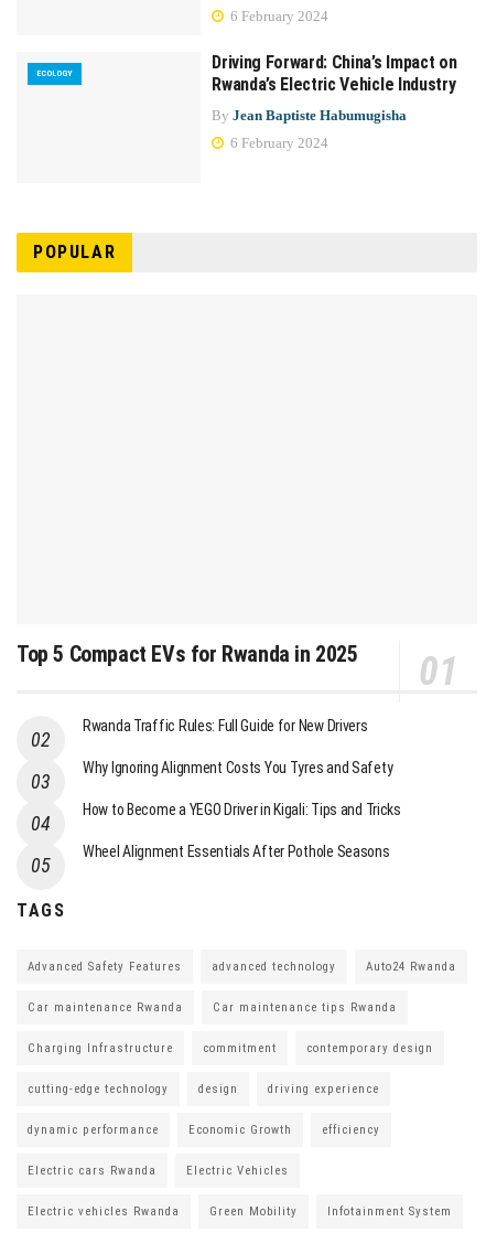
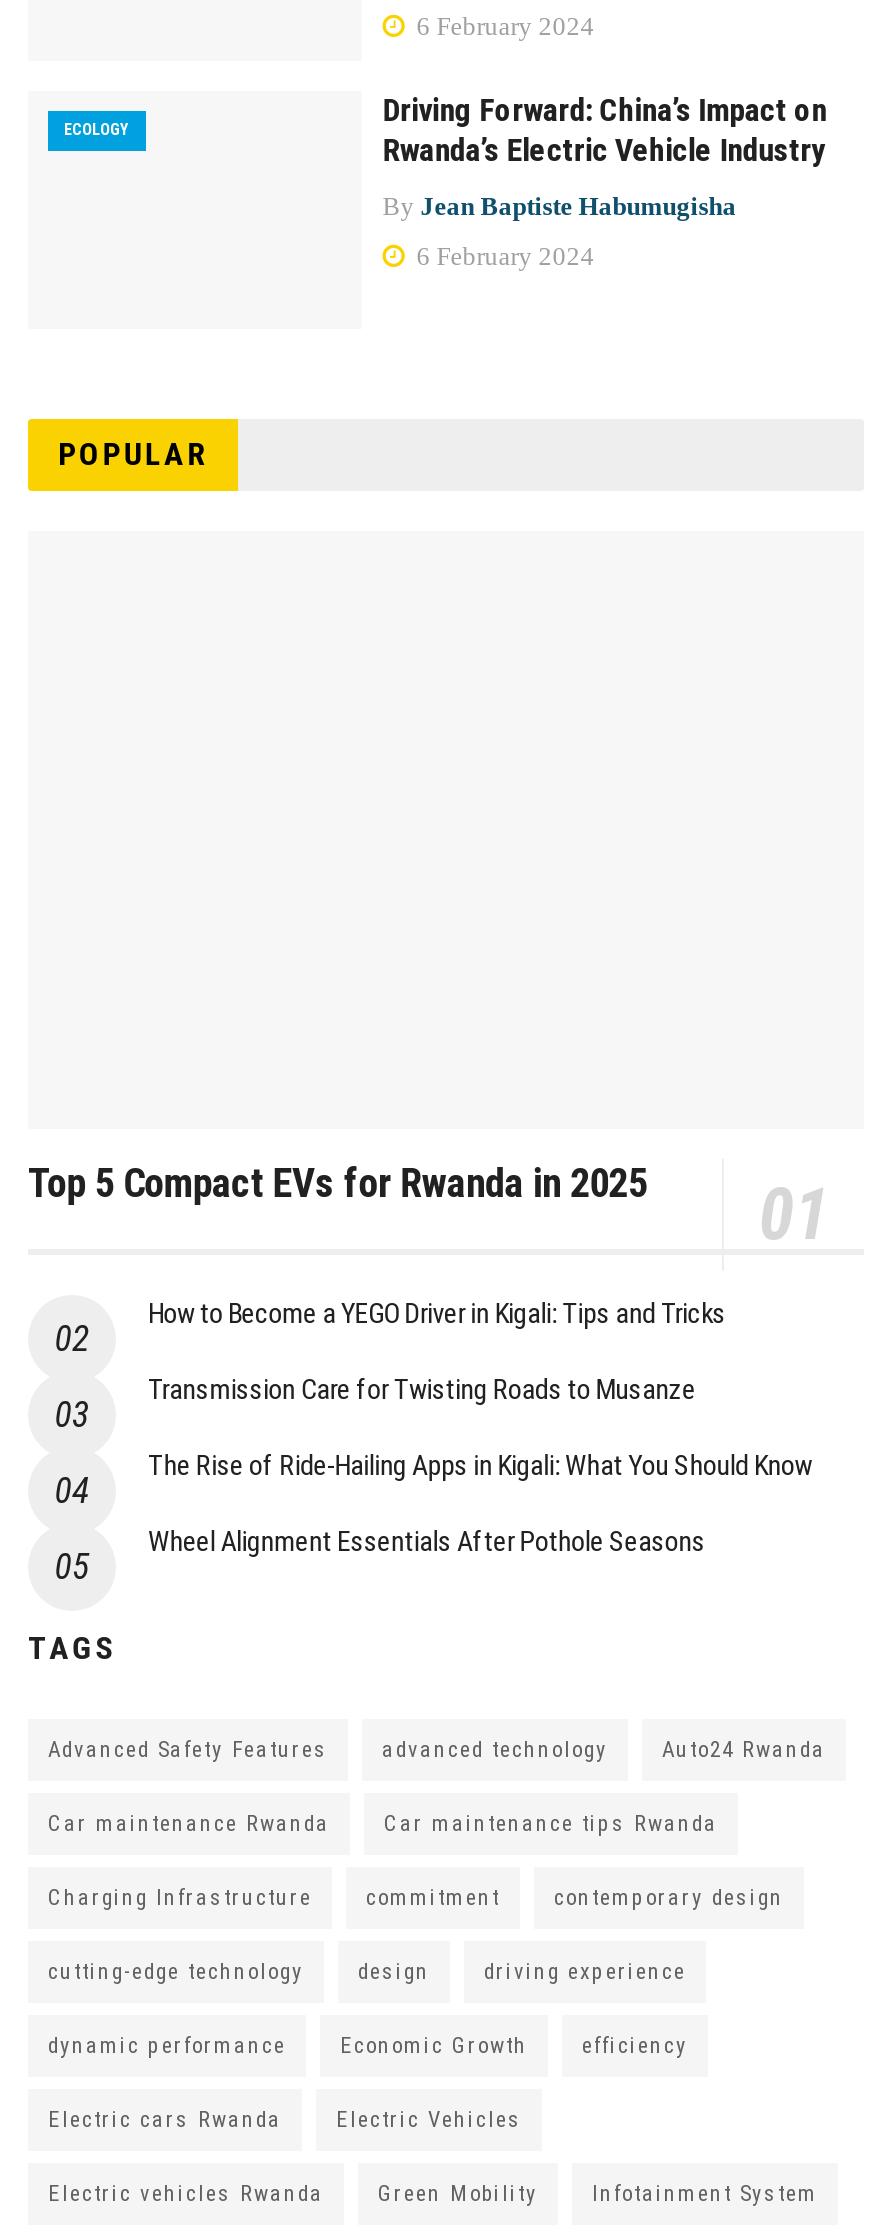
- Rwanda Traffic Rules: Full Guide for New Drivers
- Why Ignoring Alignment Costs You Tyres and Safety

moved up: How to Become a YEGO Driver in Kigali: Tips and Tricks

+ Transmission Care for Twisting Roads to Musanze
+ The Rise of Ride-Hailing Apps in Kigali: What You Should Know
